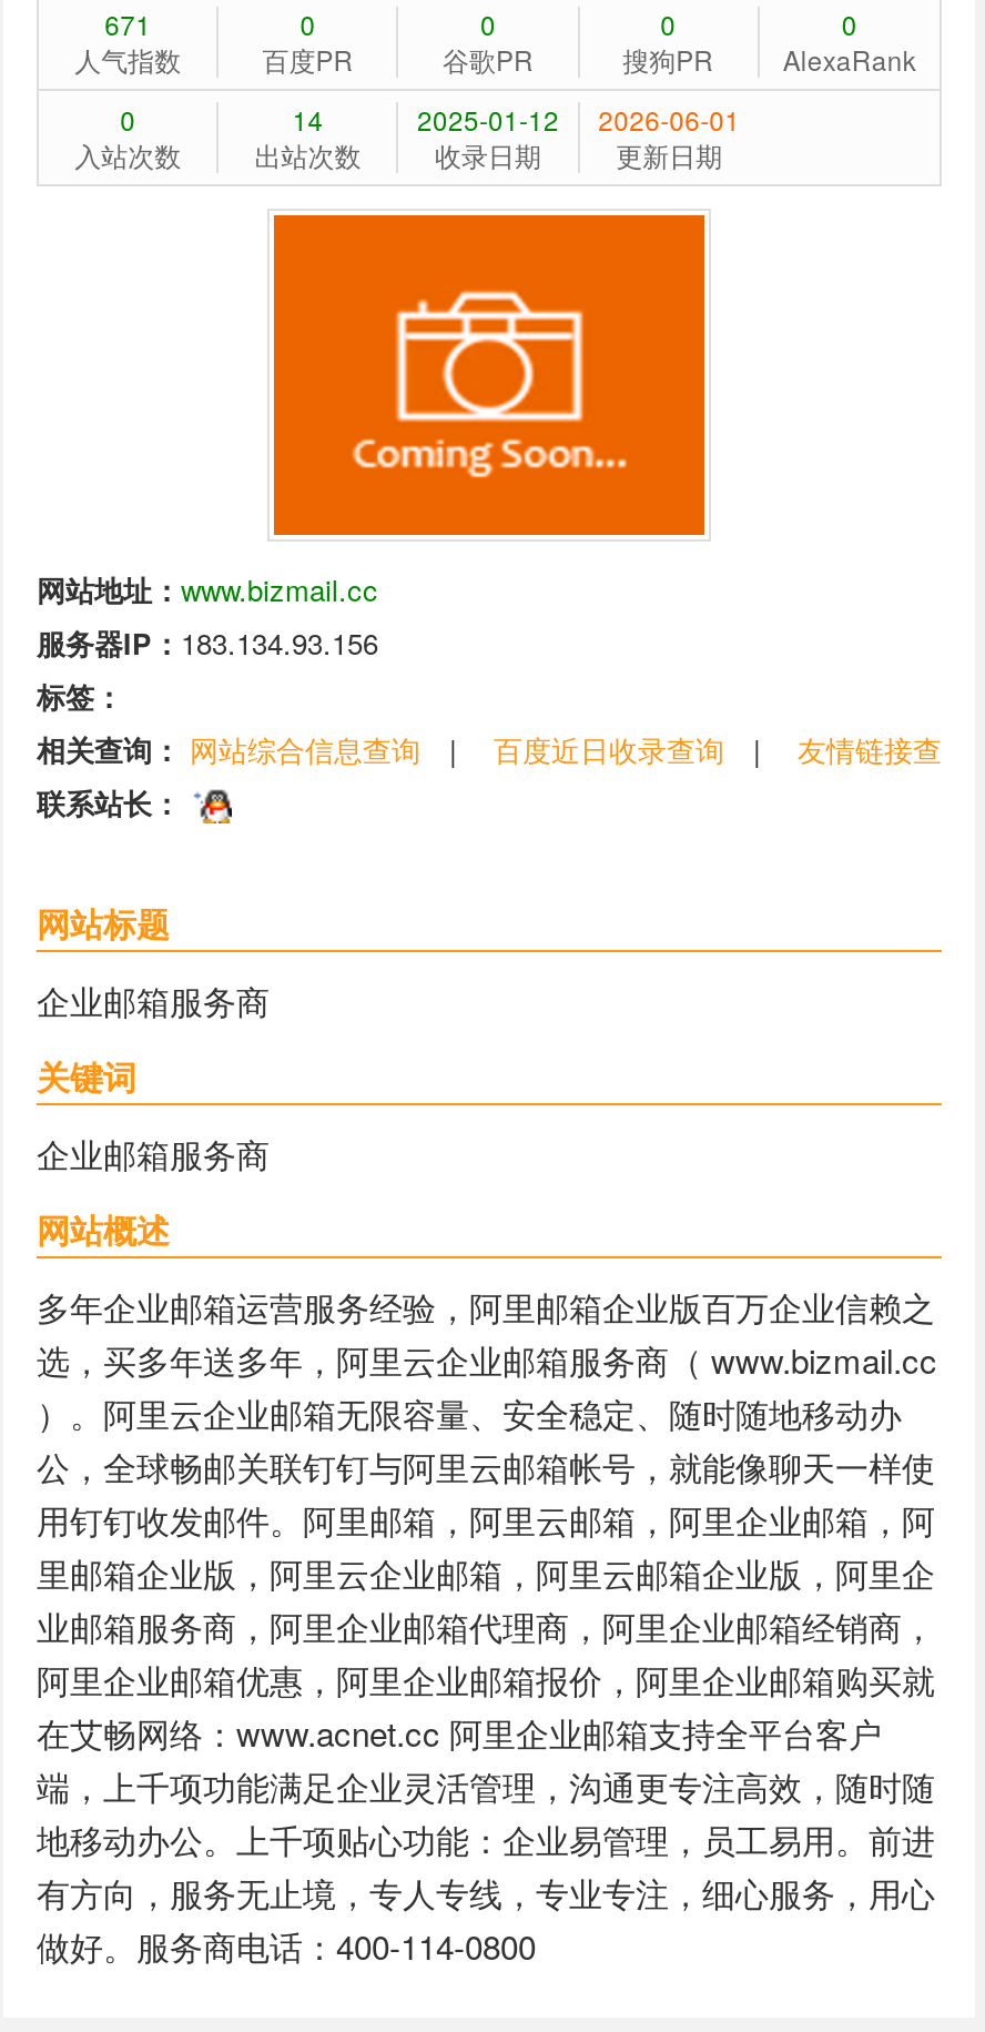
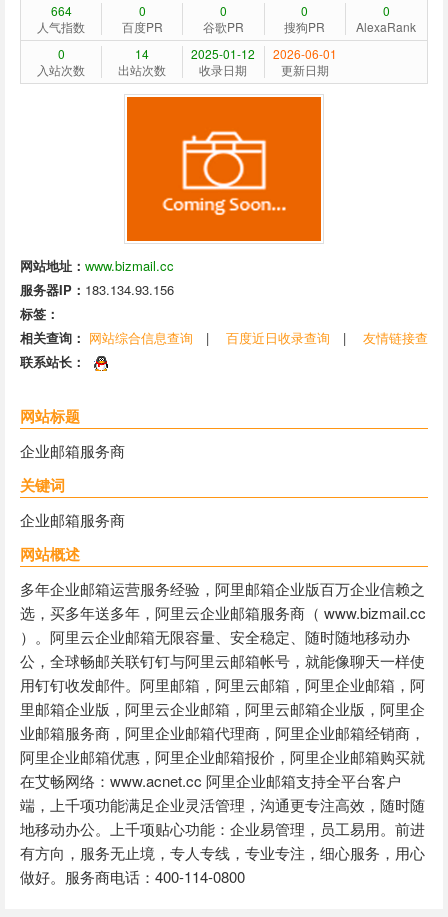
- 671
+ 664
